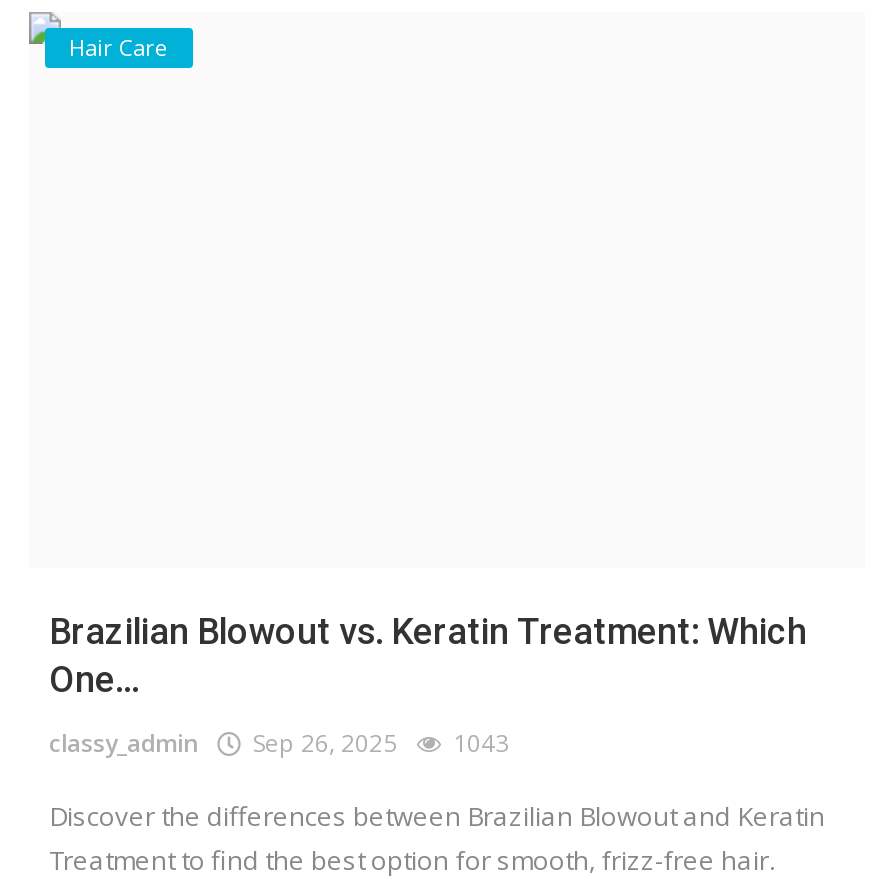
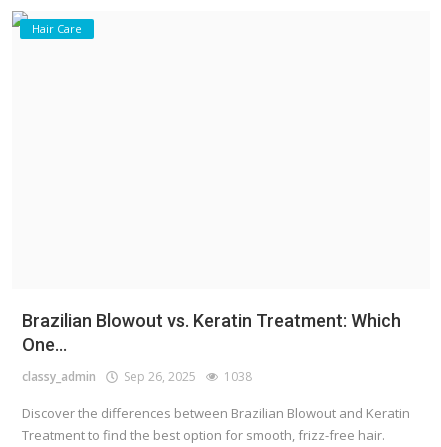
- classy_admin Sep 26, 2025 1043
+ classy_admin Sep 26, 2025 1038
